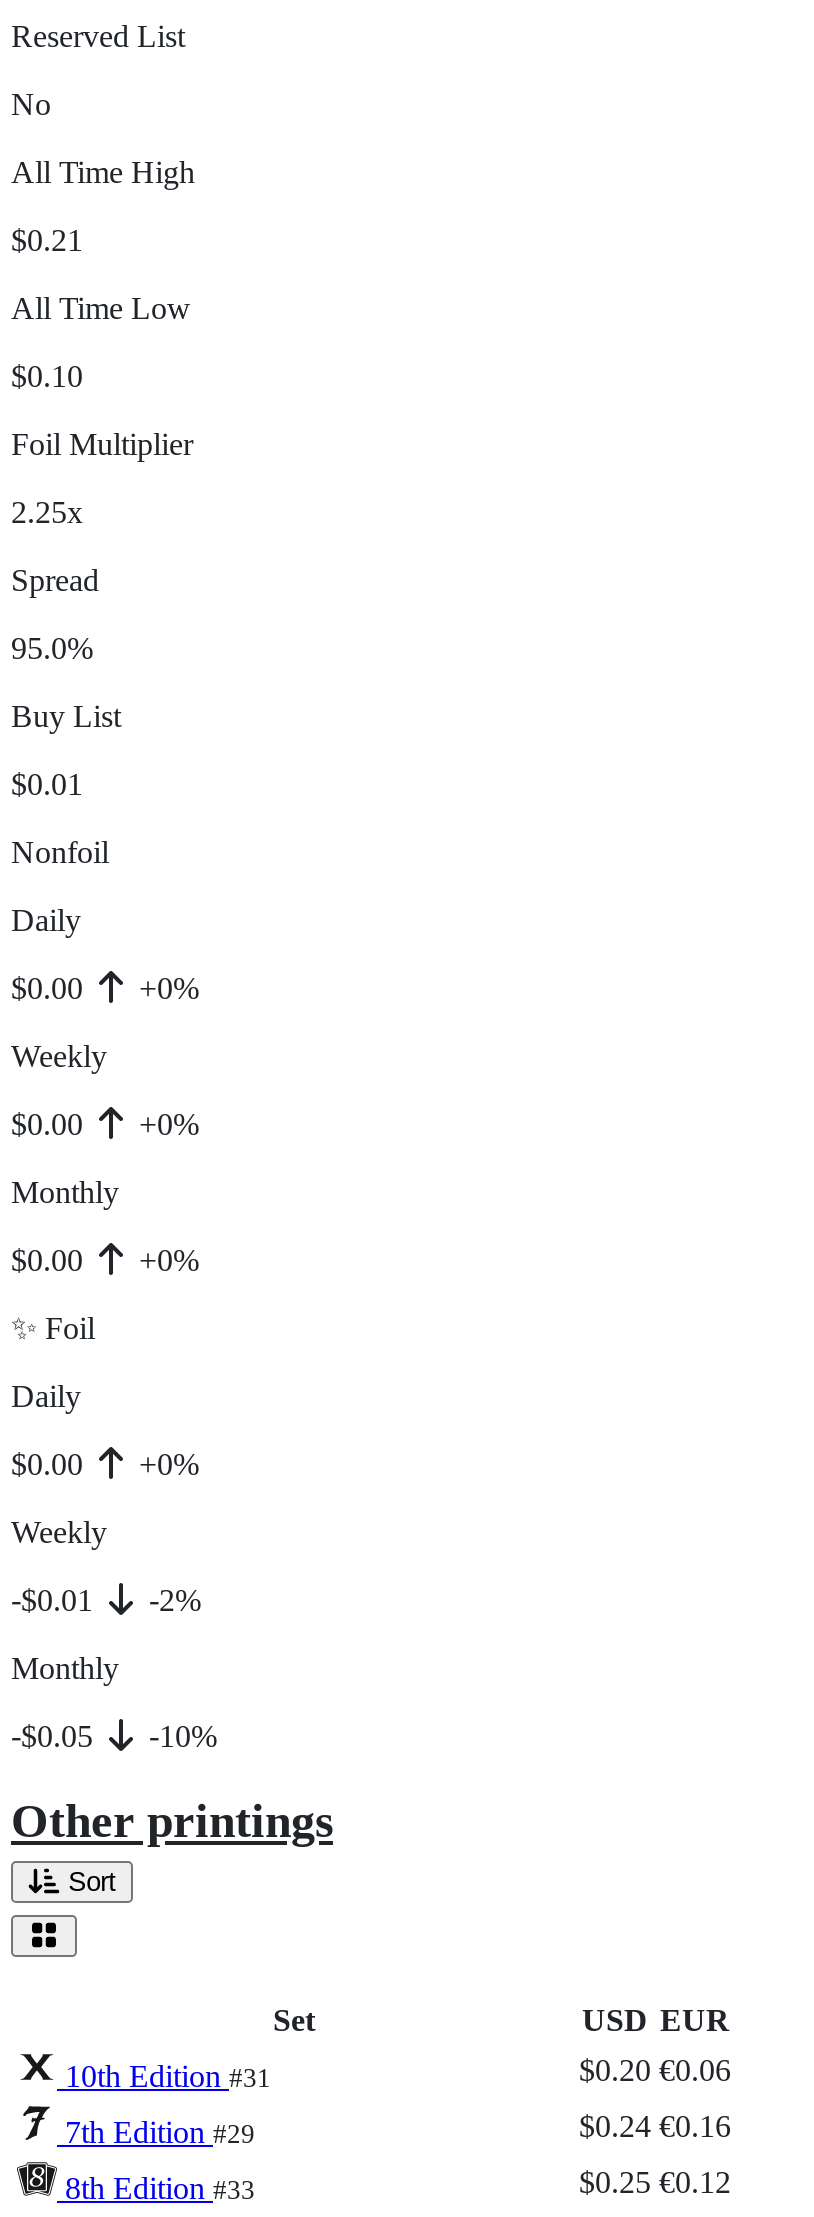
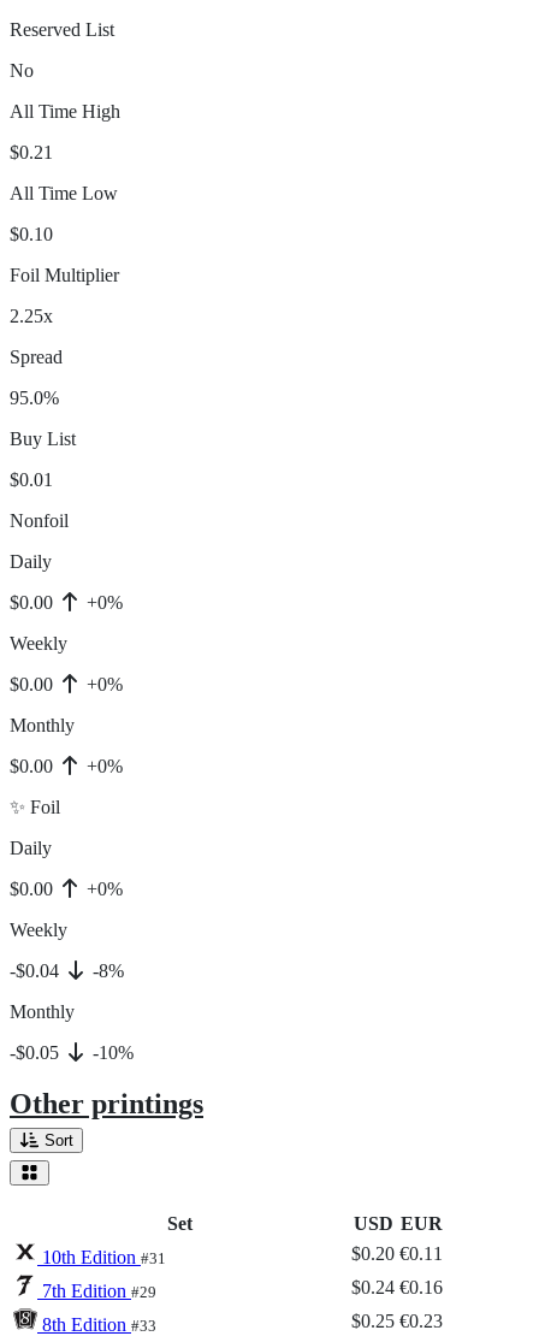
- -$0.01
+ -$0.04

- -2%
+ -8%

- $0.20 €0.06
+ $0.20 €0.11

- $0.25 €0.12
+ $0.25 €0.23
